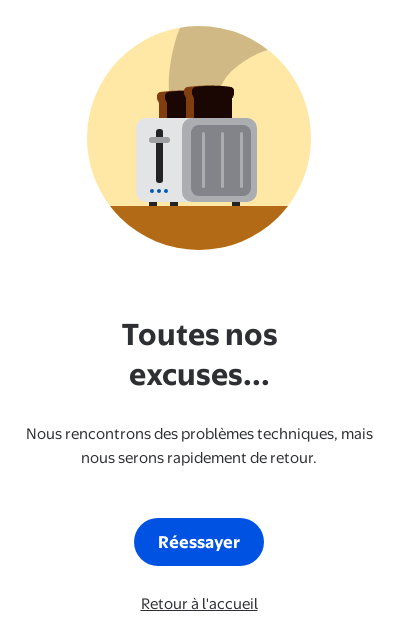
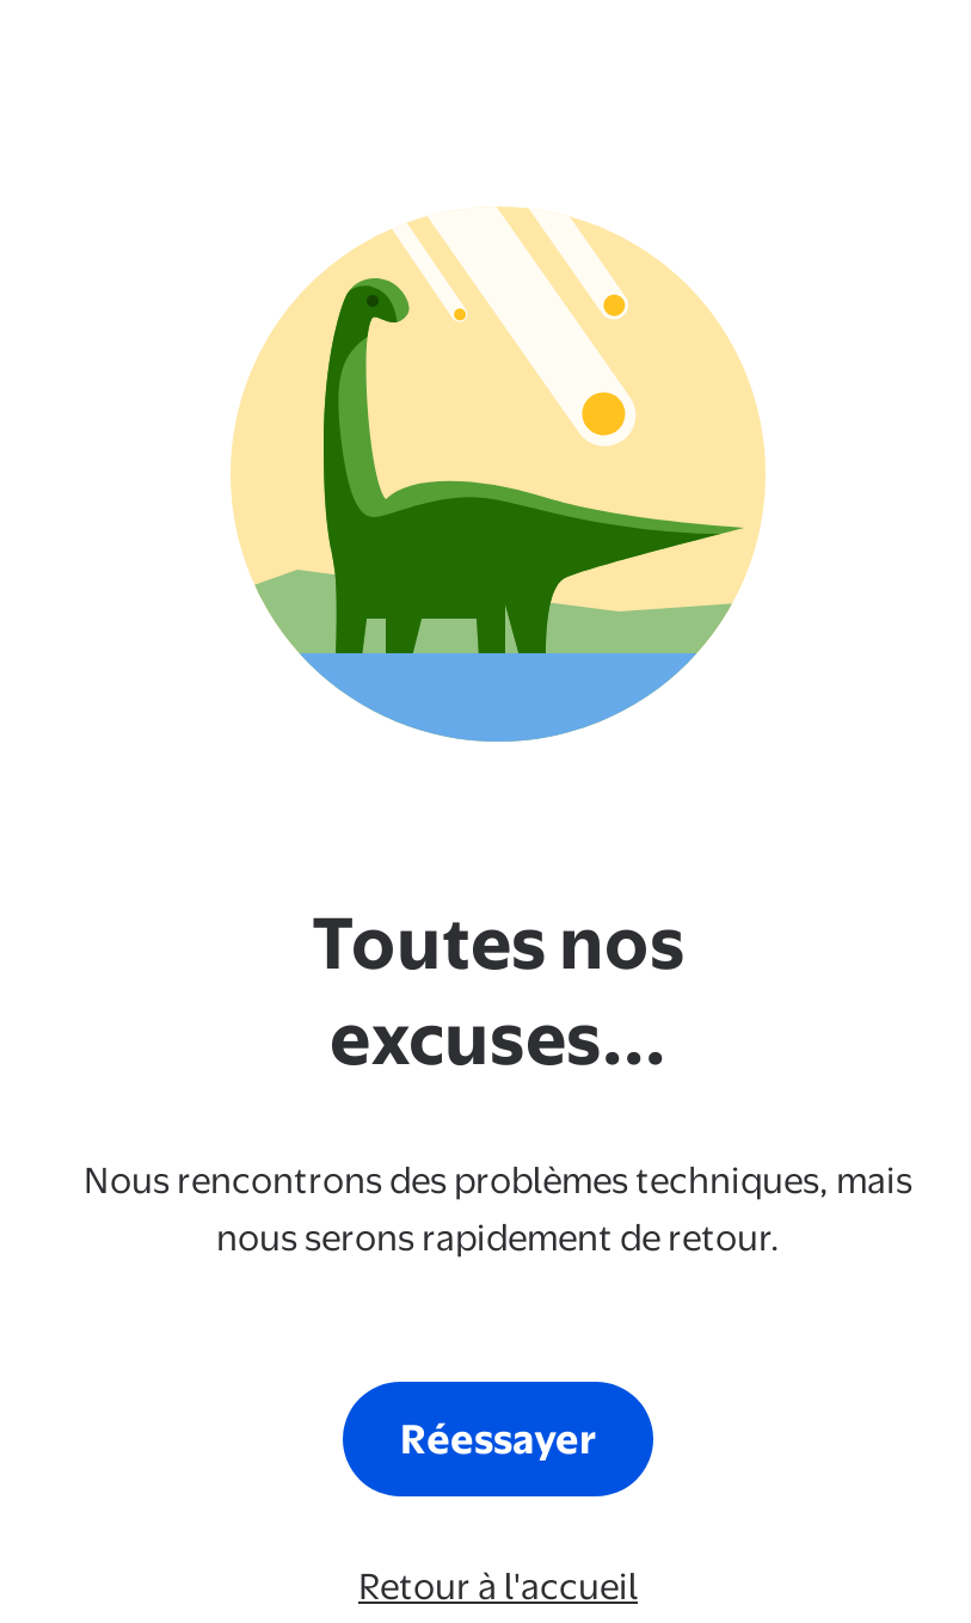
- [image]
+ [image]
